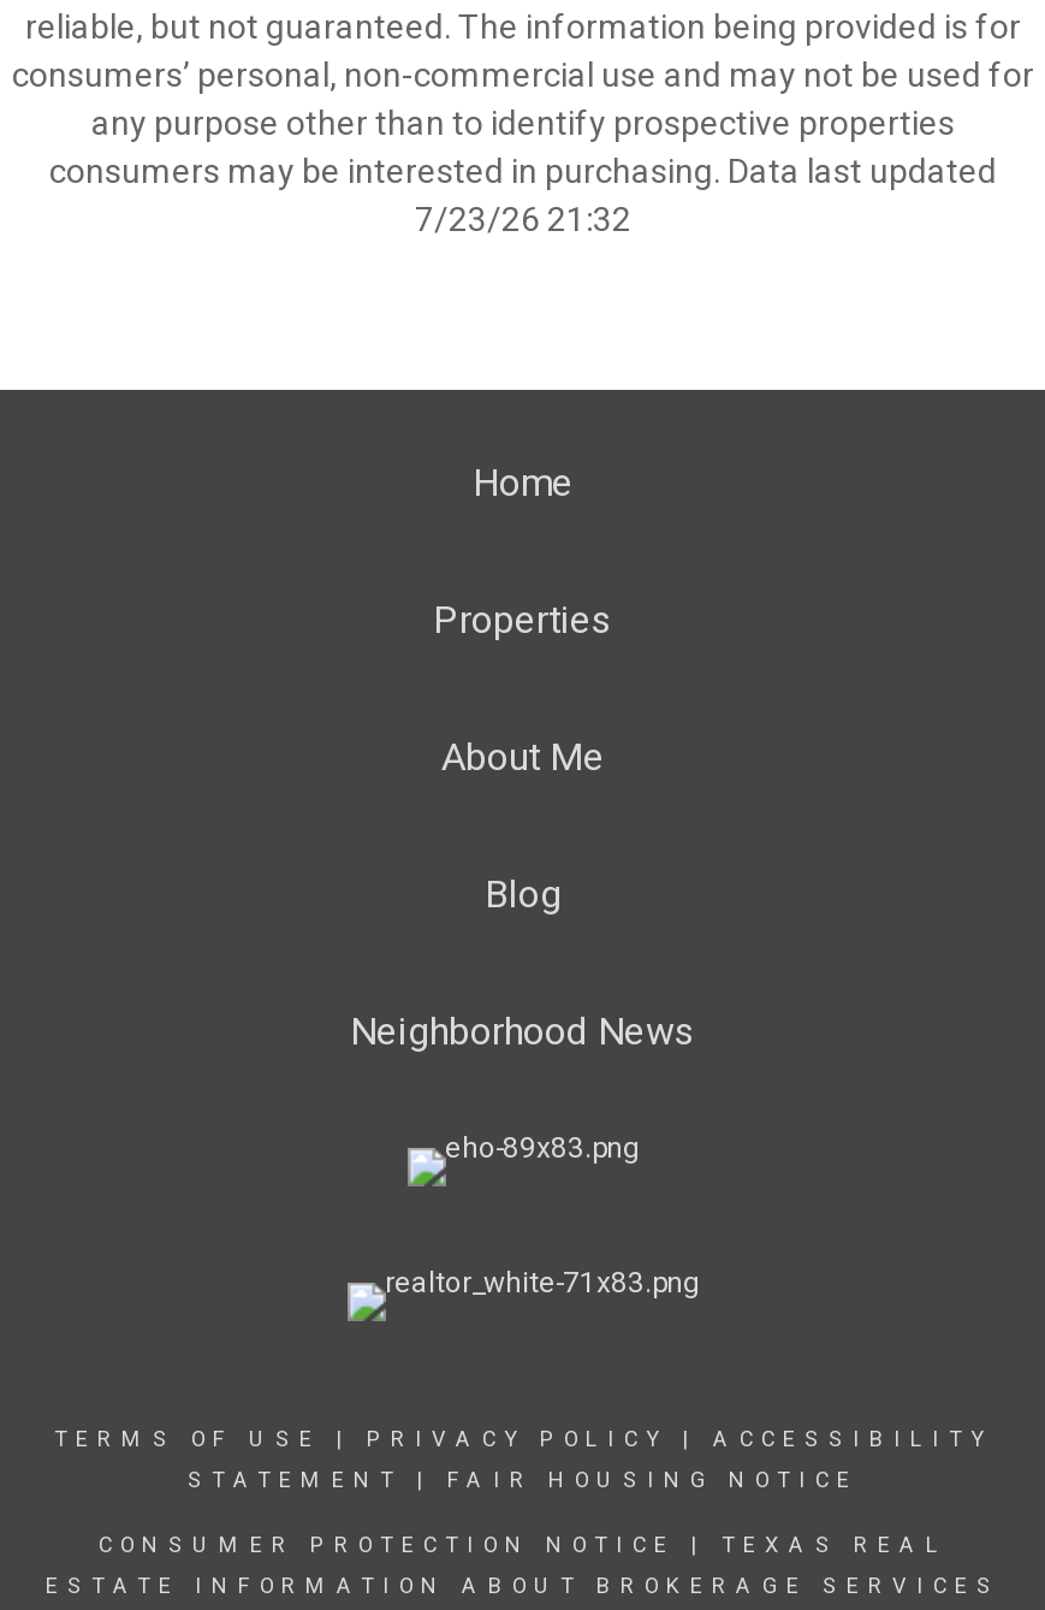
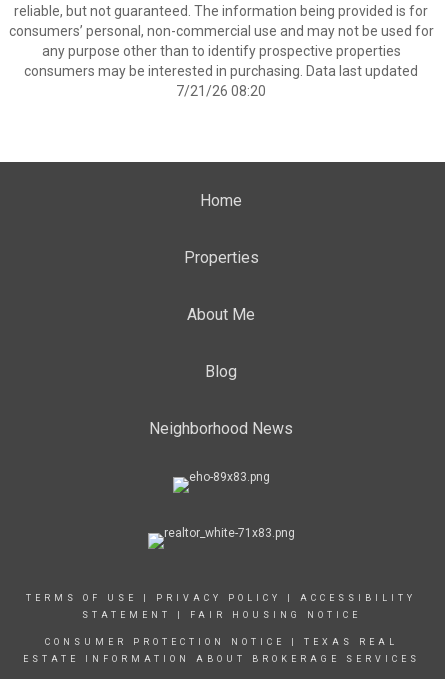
- 7/23/26 21:32
+ 7/21/26 08:20
